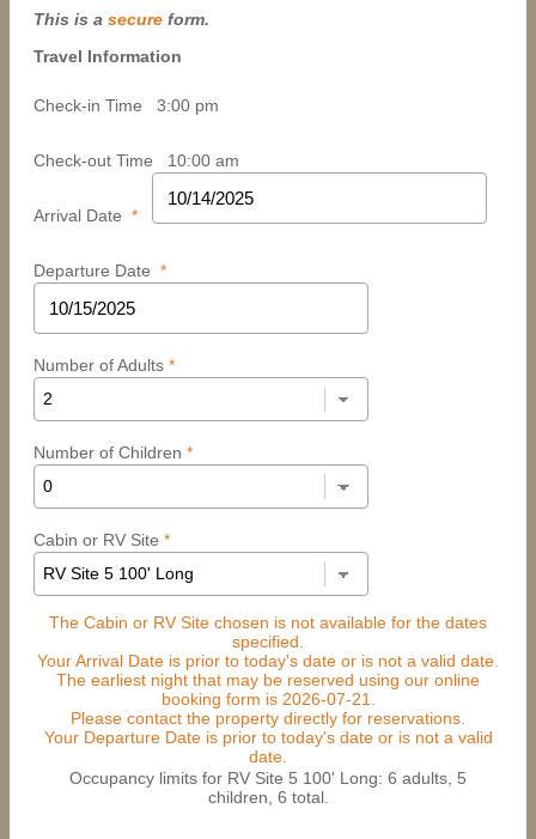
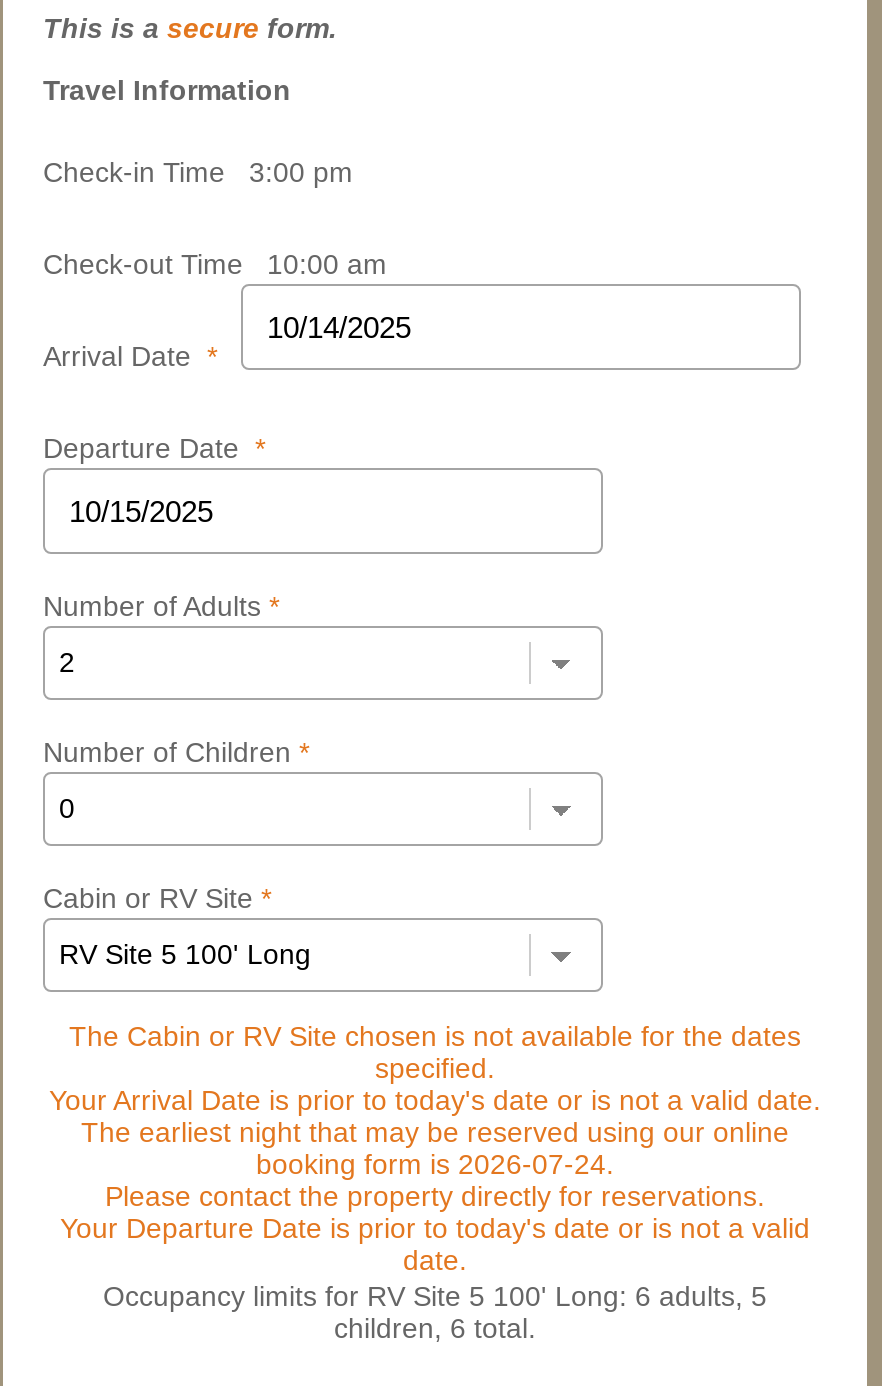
- booking form is 2026-07-21.
+ booking form is 2026-07-24.
